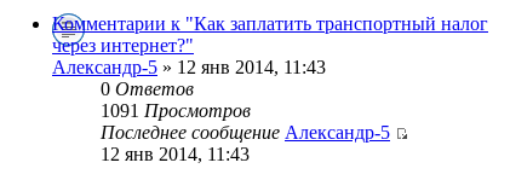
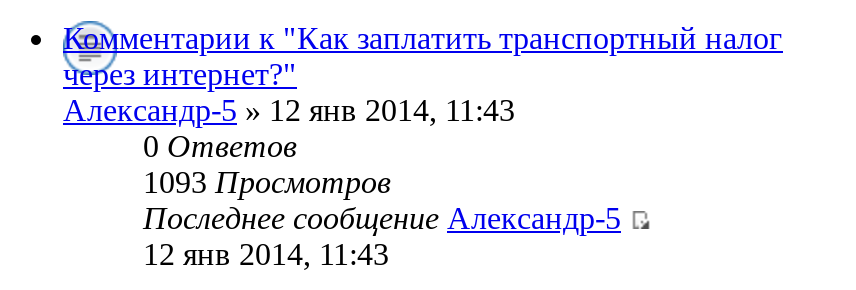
- 1091 Просмотров
+ 1093 Просмотров
